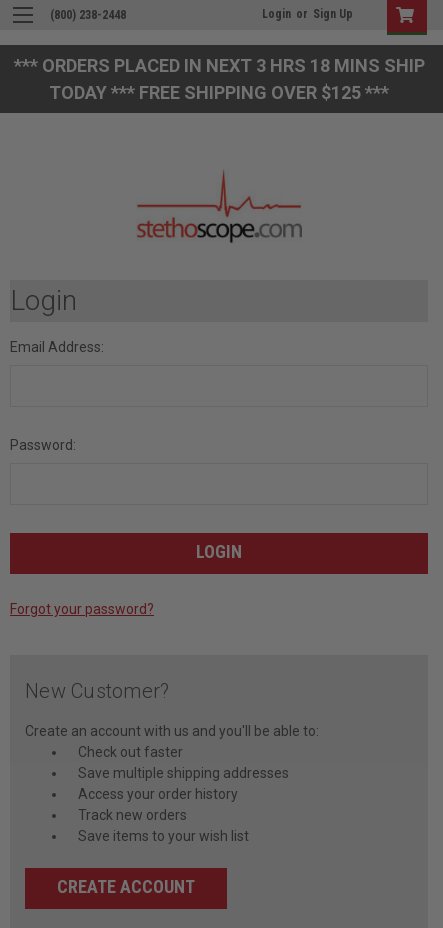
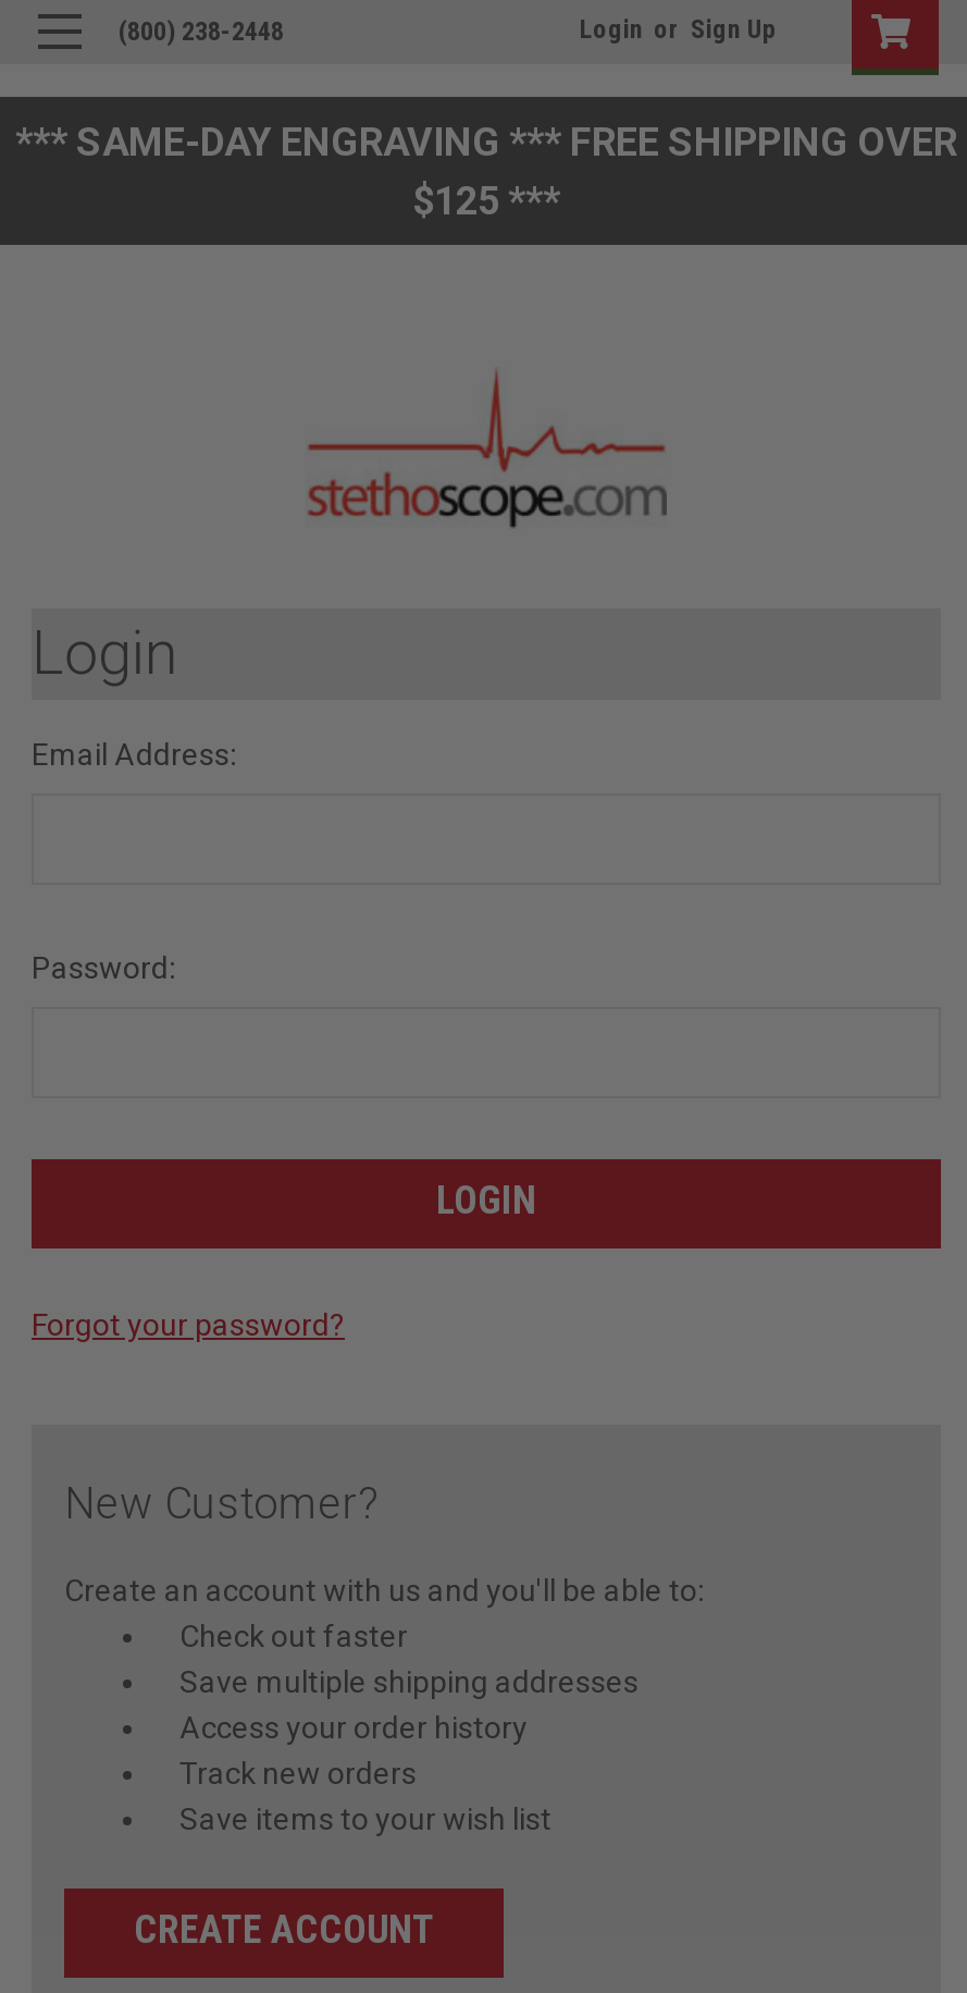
- *** ORDERS PLACED IN NEXT 3 HRS 18 MINS SHIP
- TODAY *** FREE SHIPPING OVER $125 ***
+ *** SAME-DAY ENGRAVING *** FREE SHIPPING OVER
+ $125 ***
